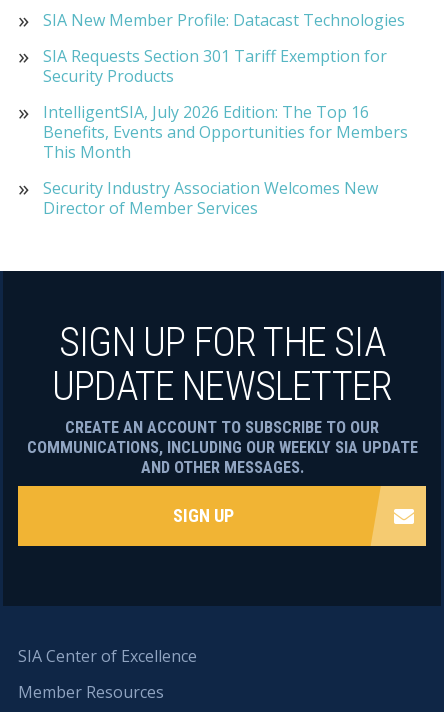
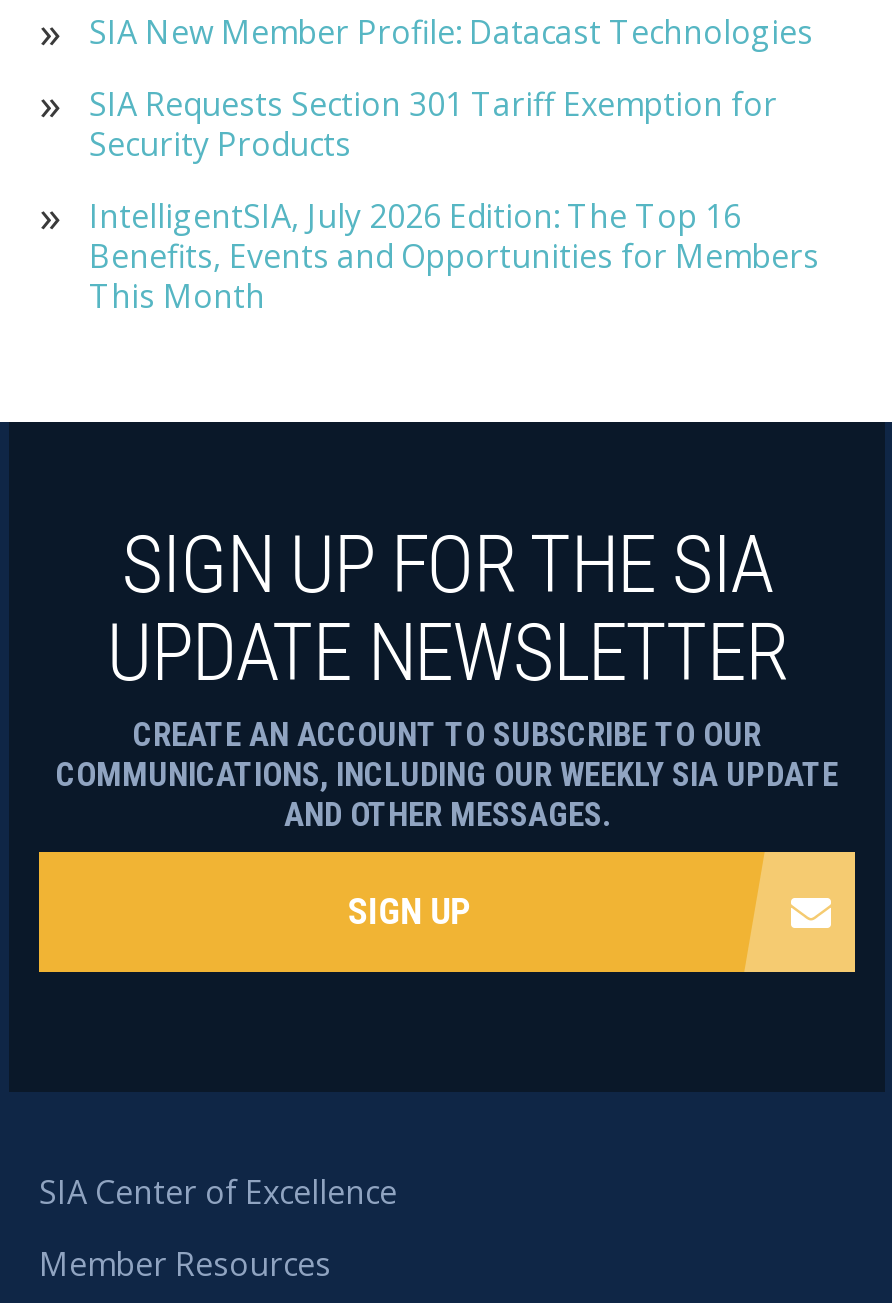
- Security Industry Association Welcomes New
- Director of Member Services
